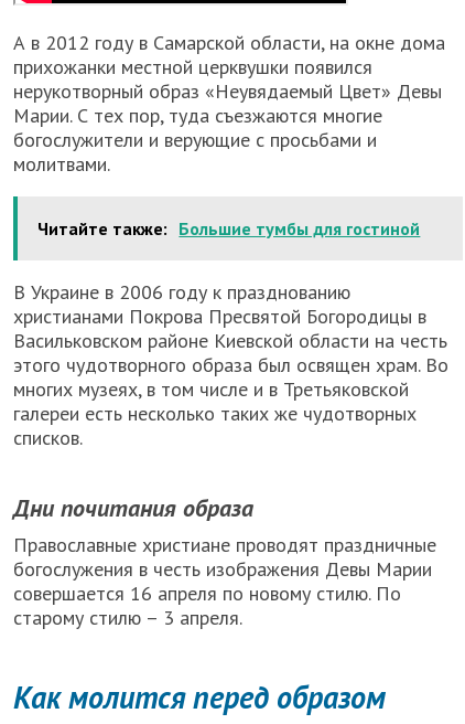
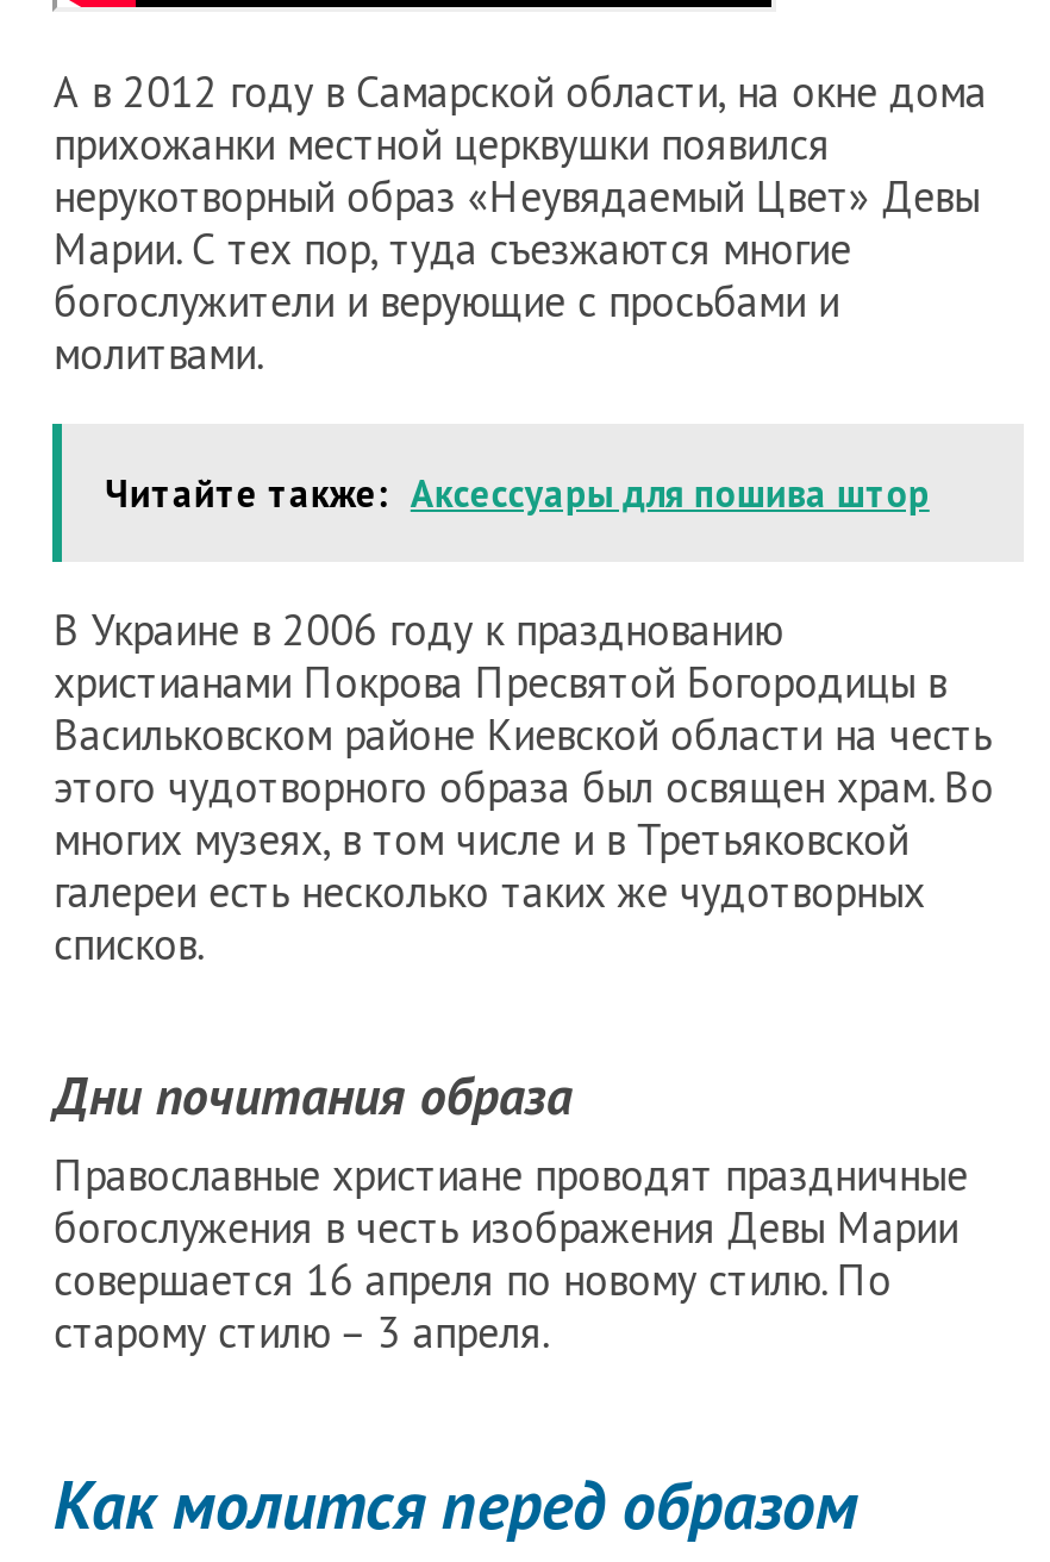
- Читайте также: Большие тумбы для гостиной
+ Читайте также: Аксессуары для пошива штор
